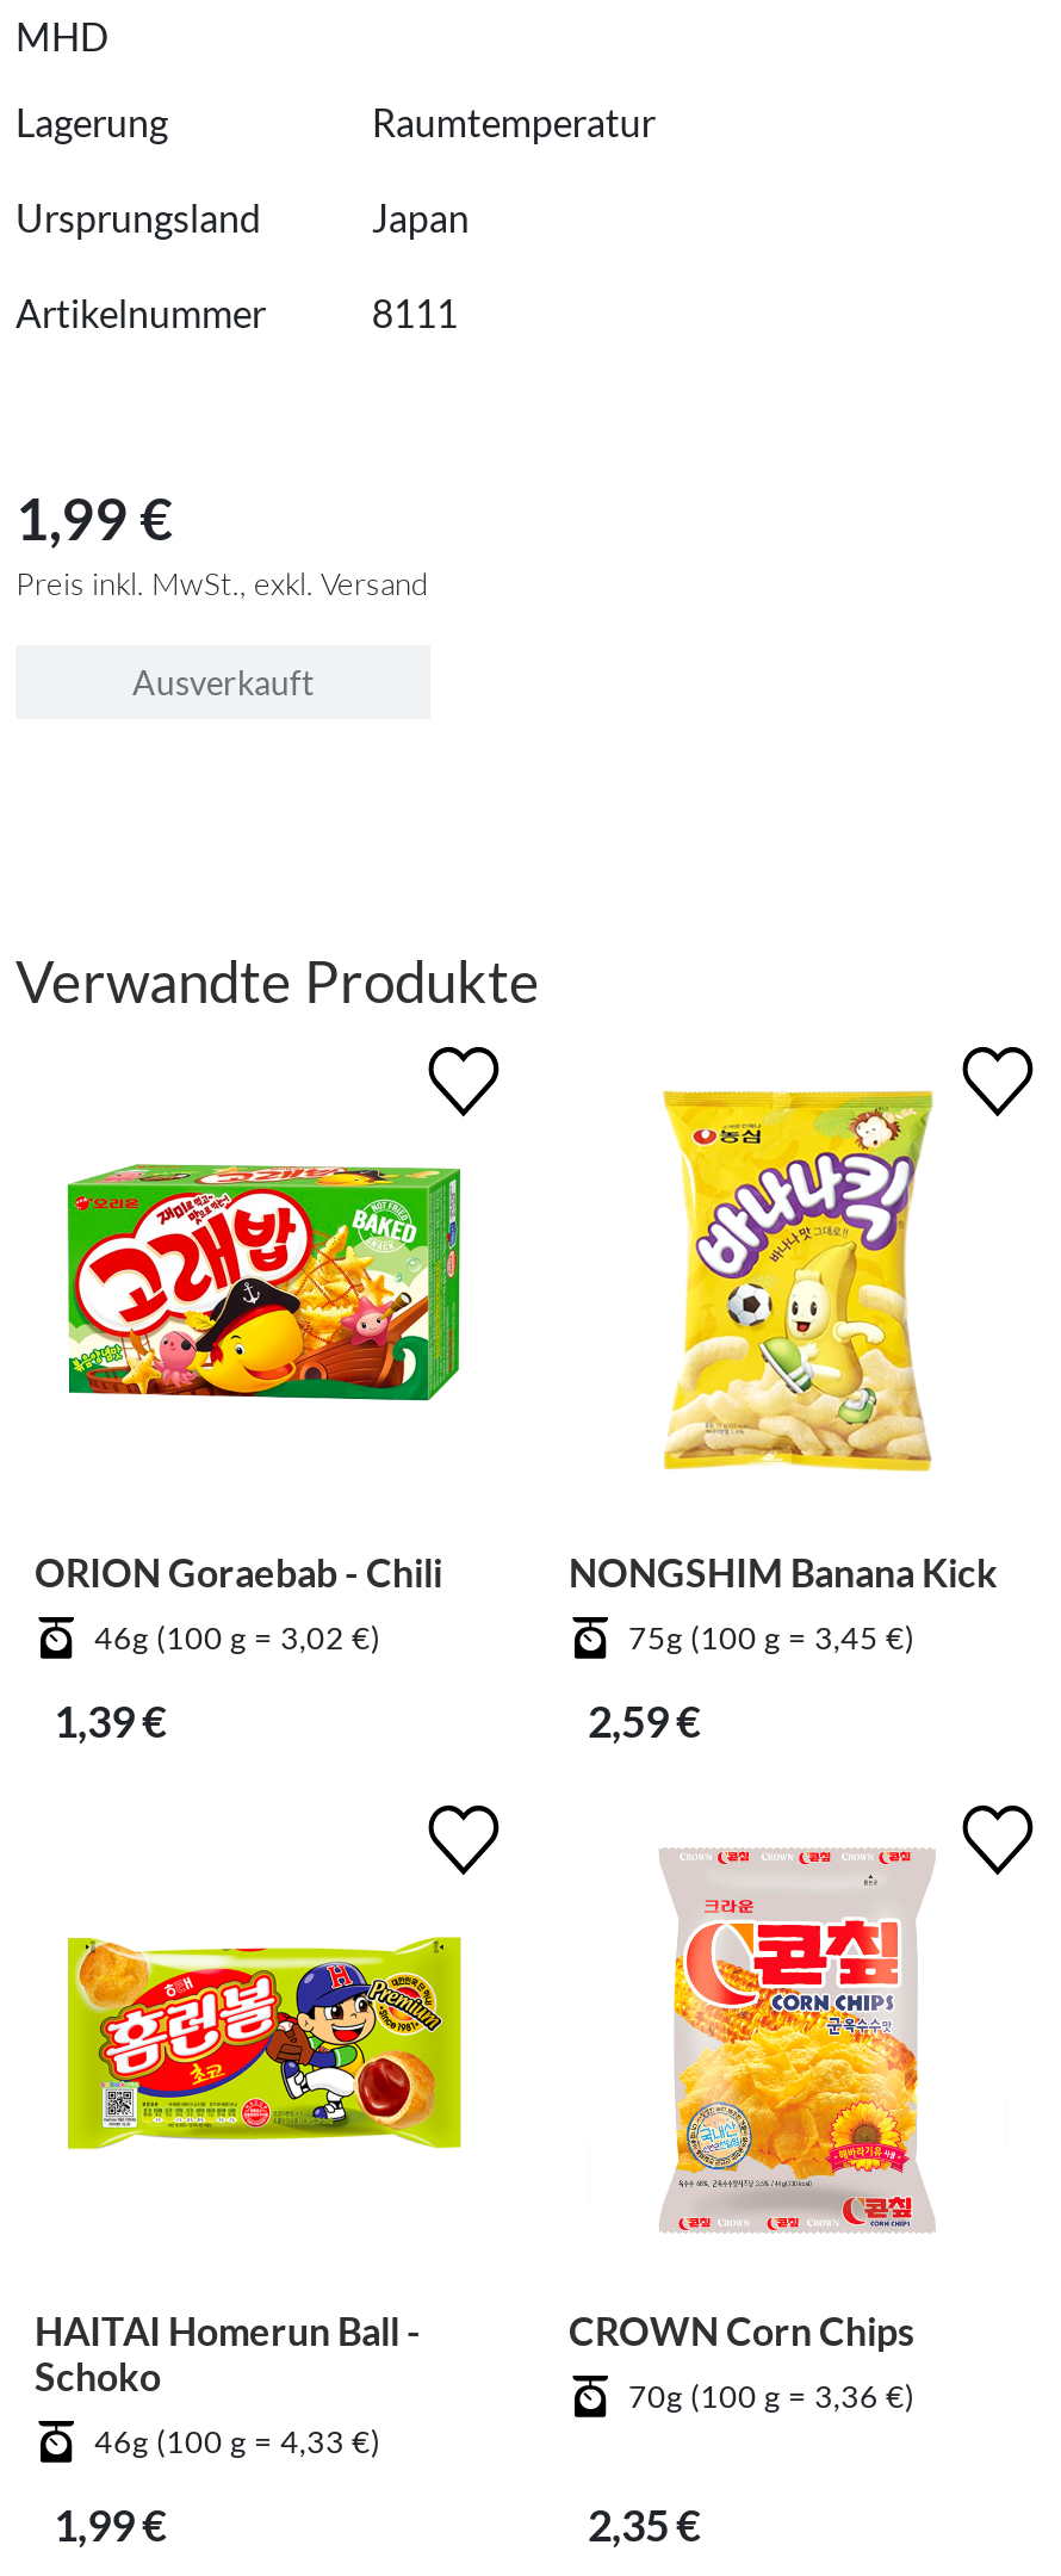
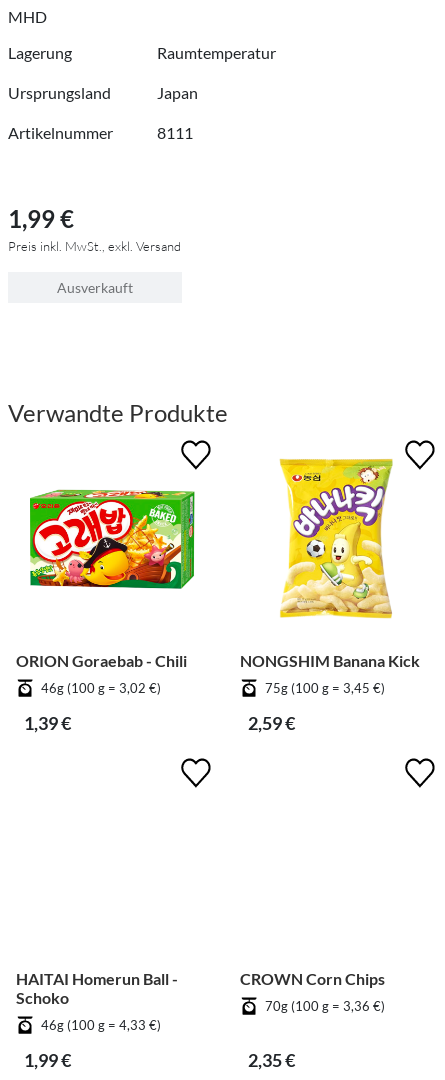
- [image]

- [image]
